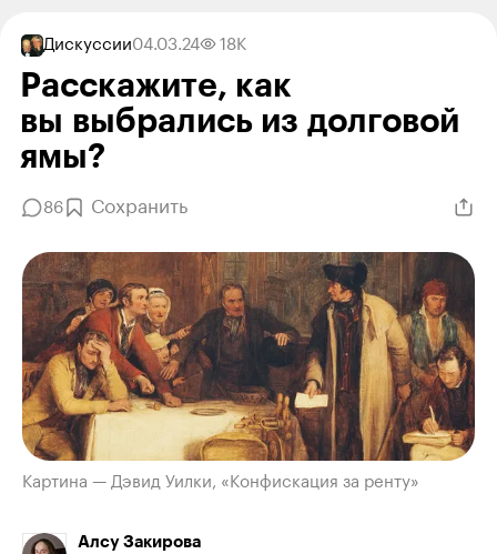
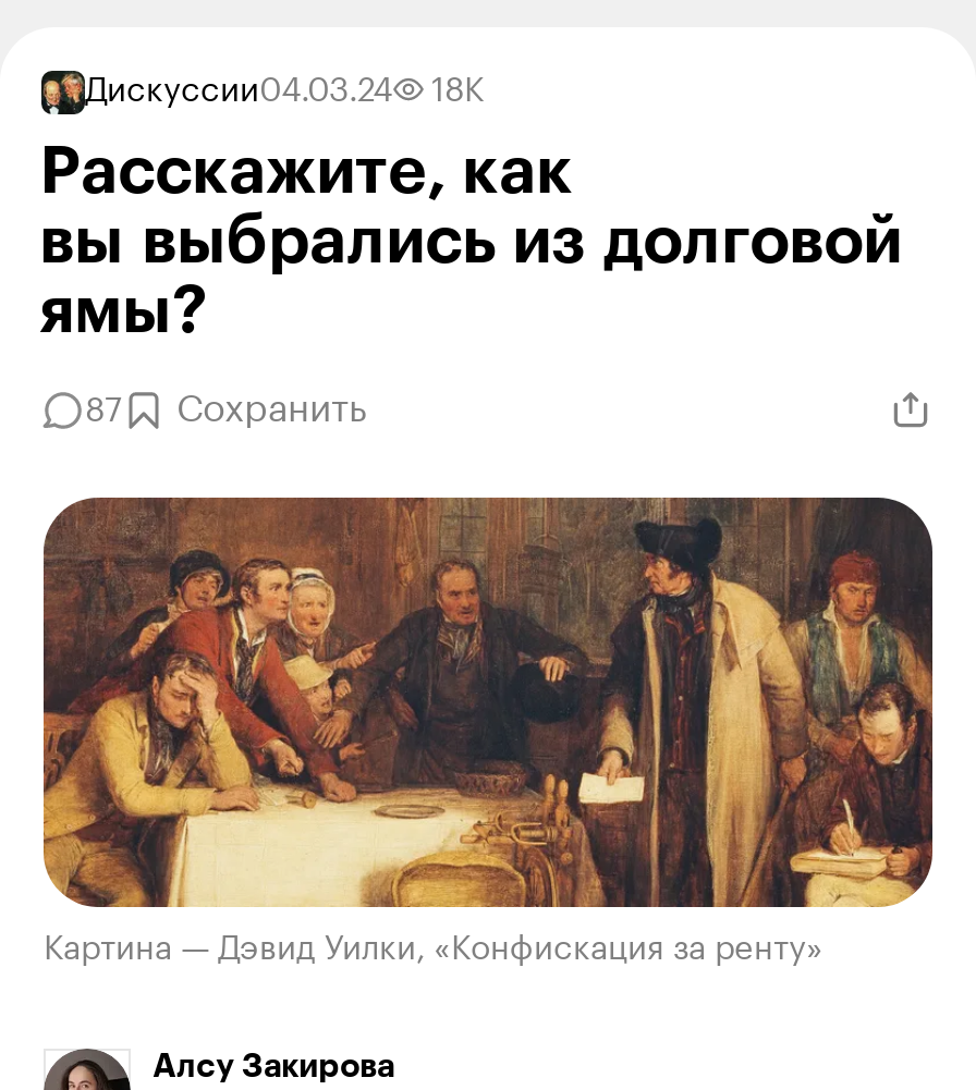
- 86 Сохранить
+ 87 Сохранить
